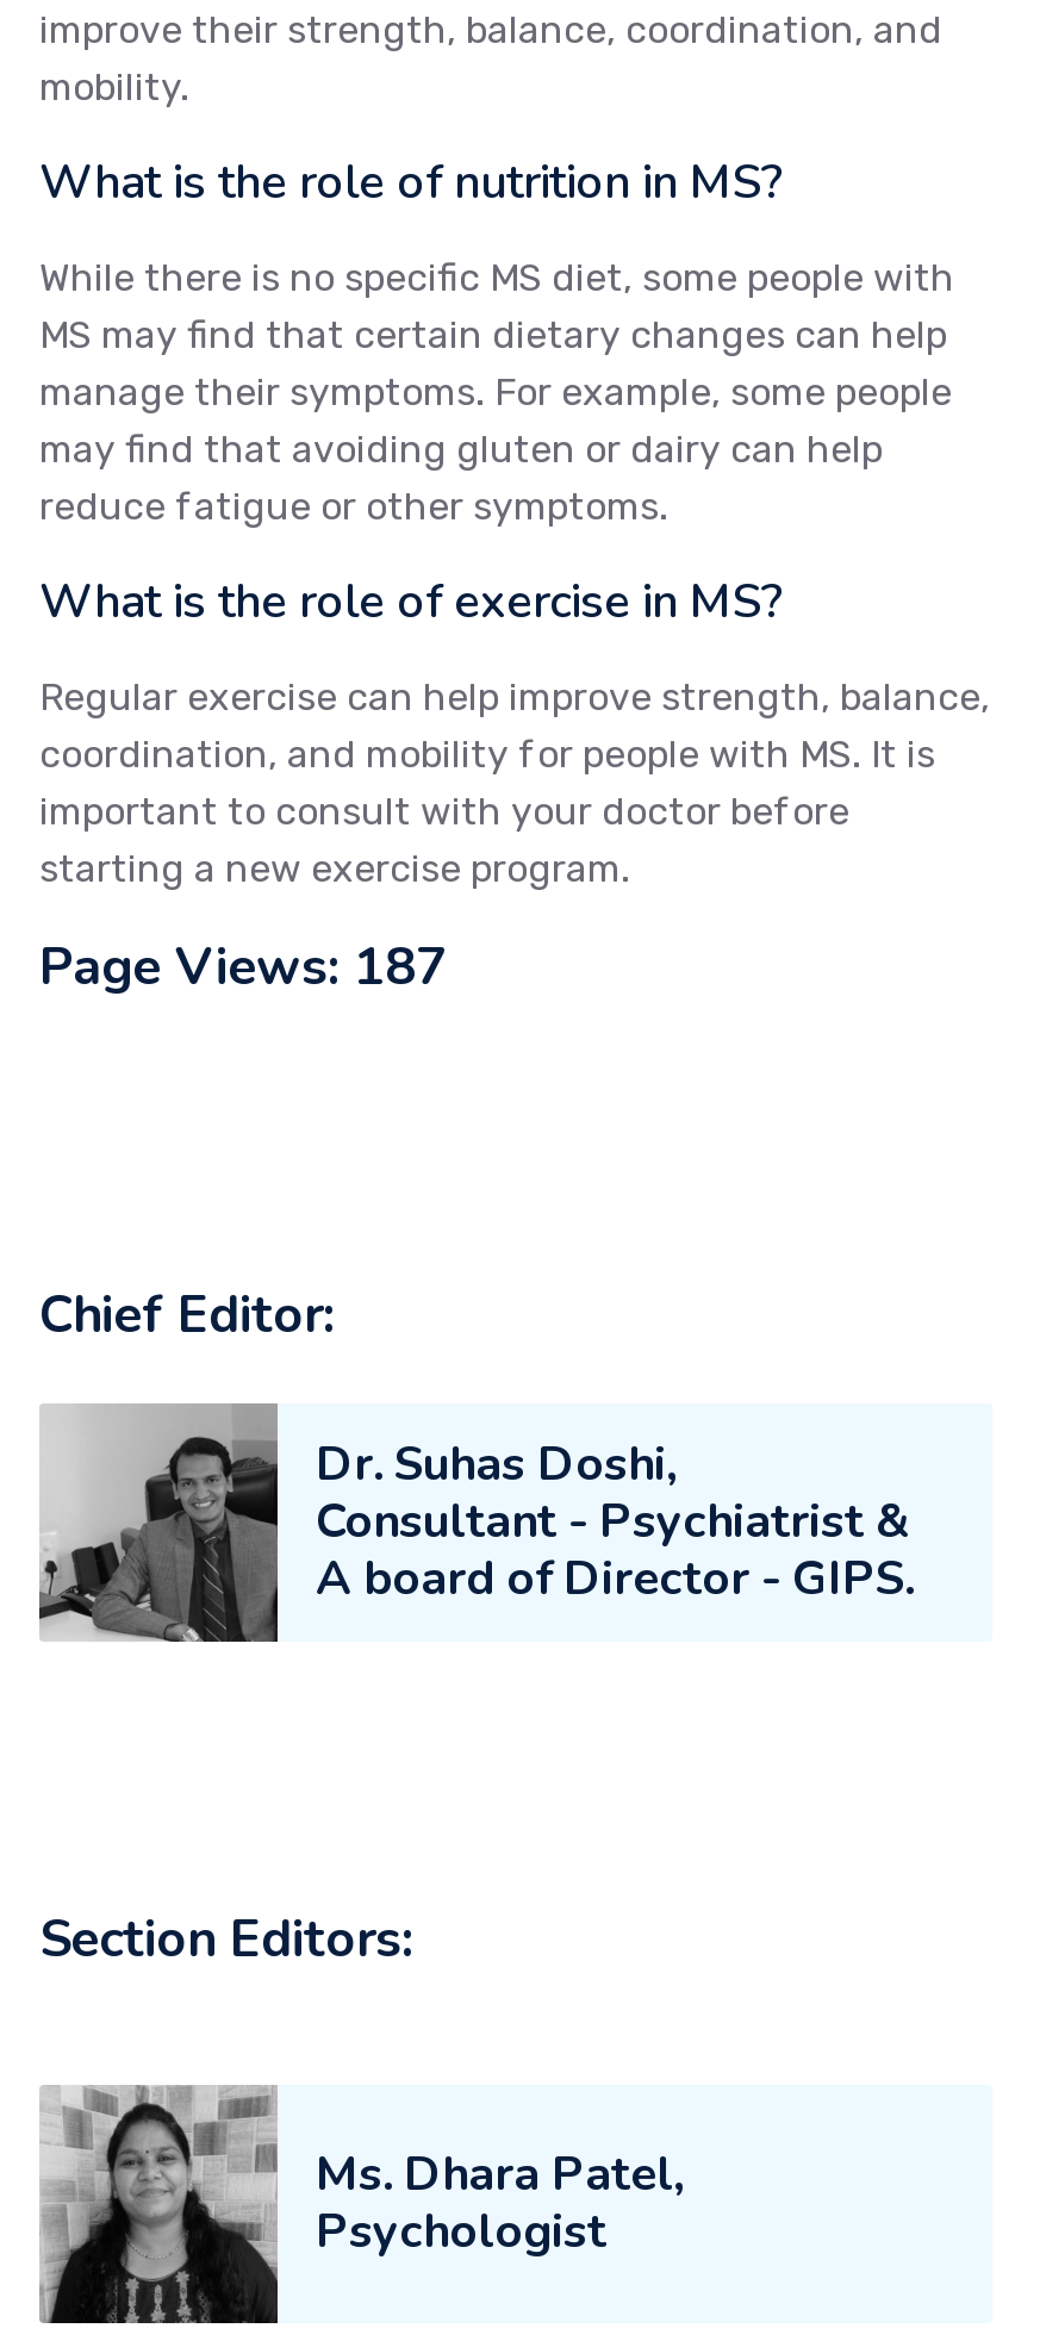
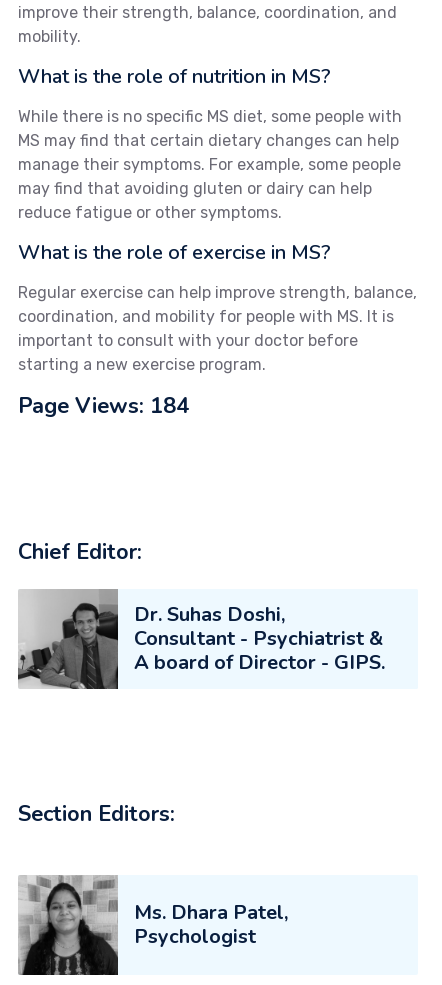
- Page Views: 187
+ Page Views: 184
